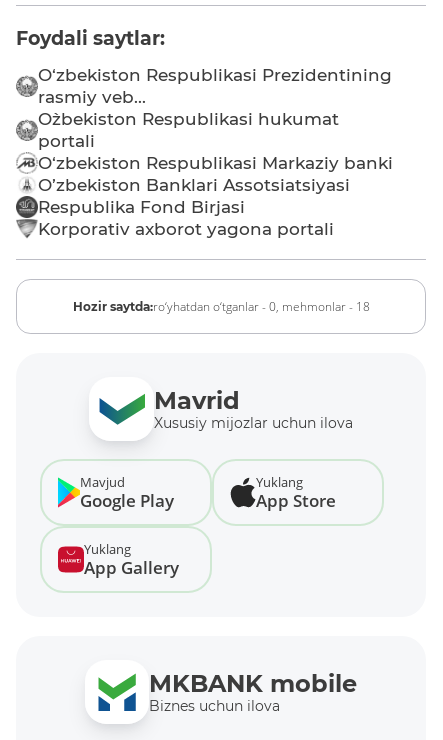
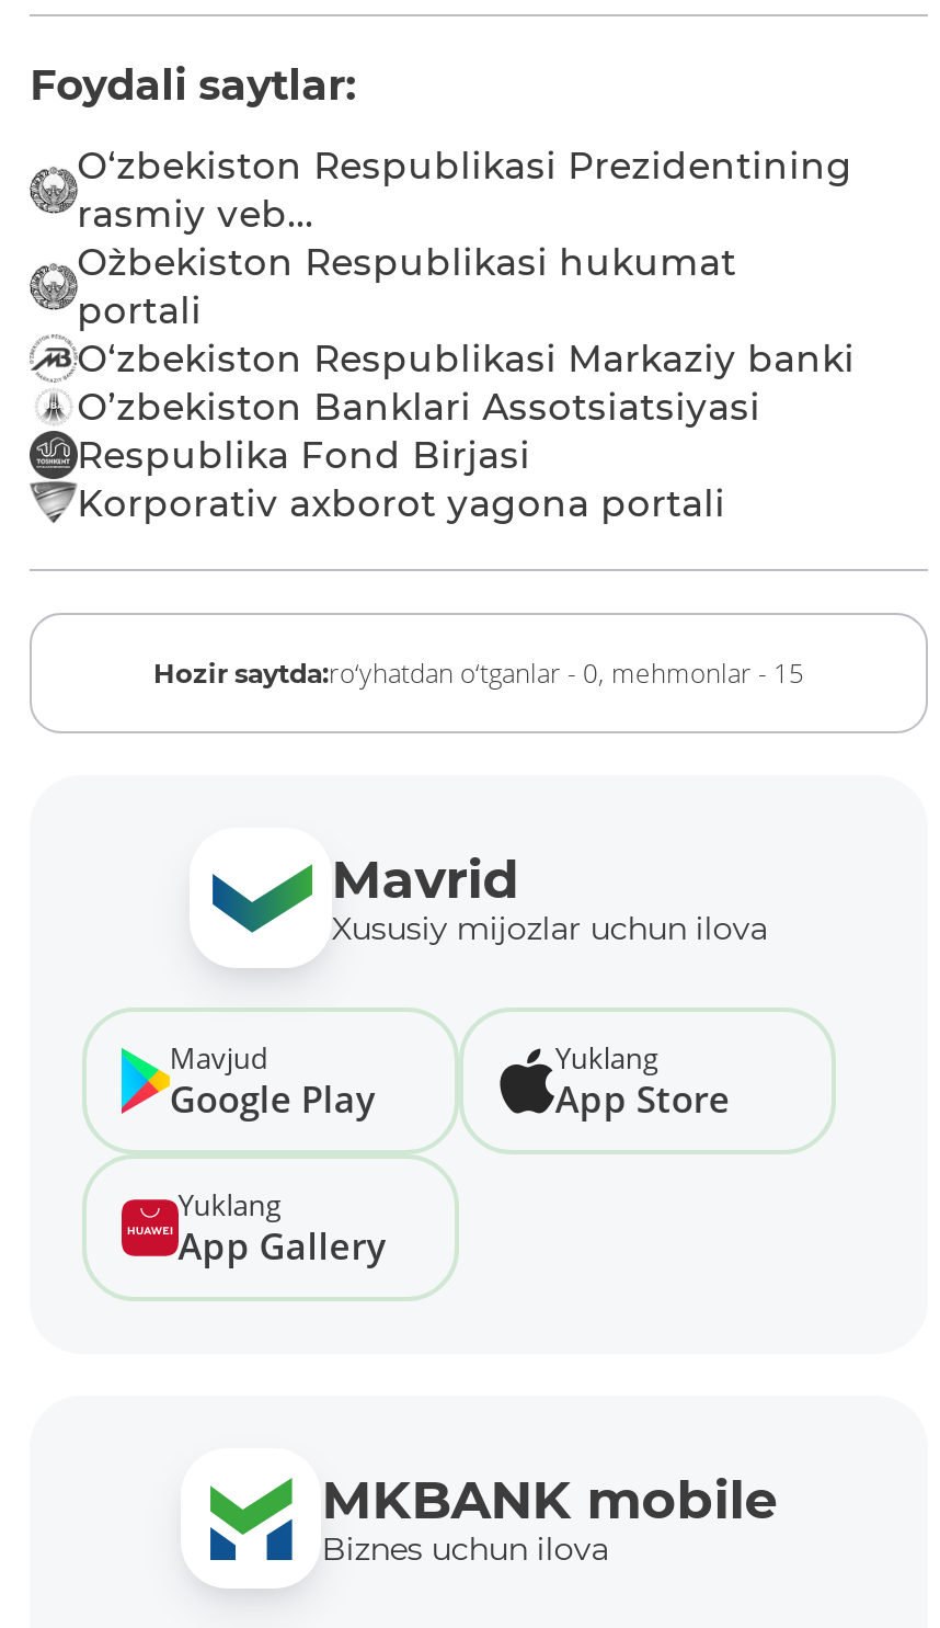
- Hozir saytda:ro‘yhatdan o‘tganlar - 0, mehmonlar - 18
+ Hozir saytda:ro‘yhatdan o‘tganlar - 0, mehmonlar - 15
